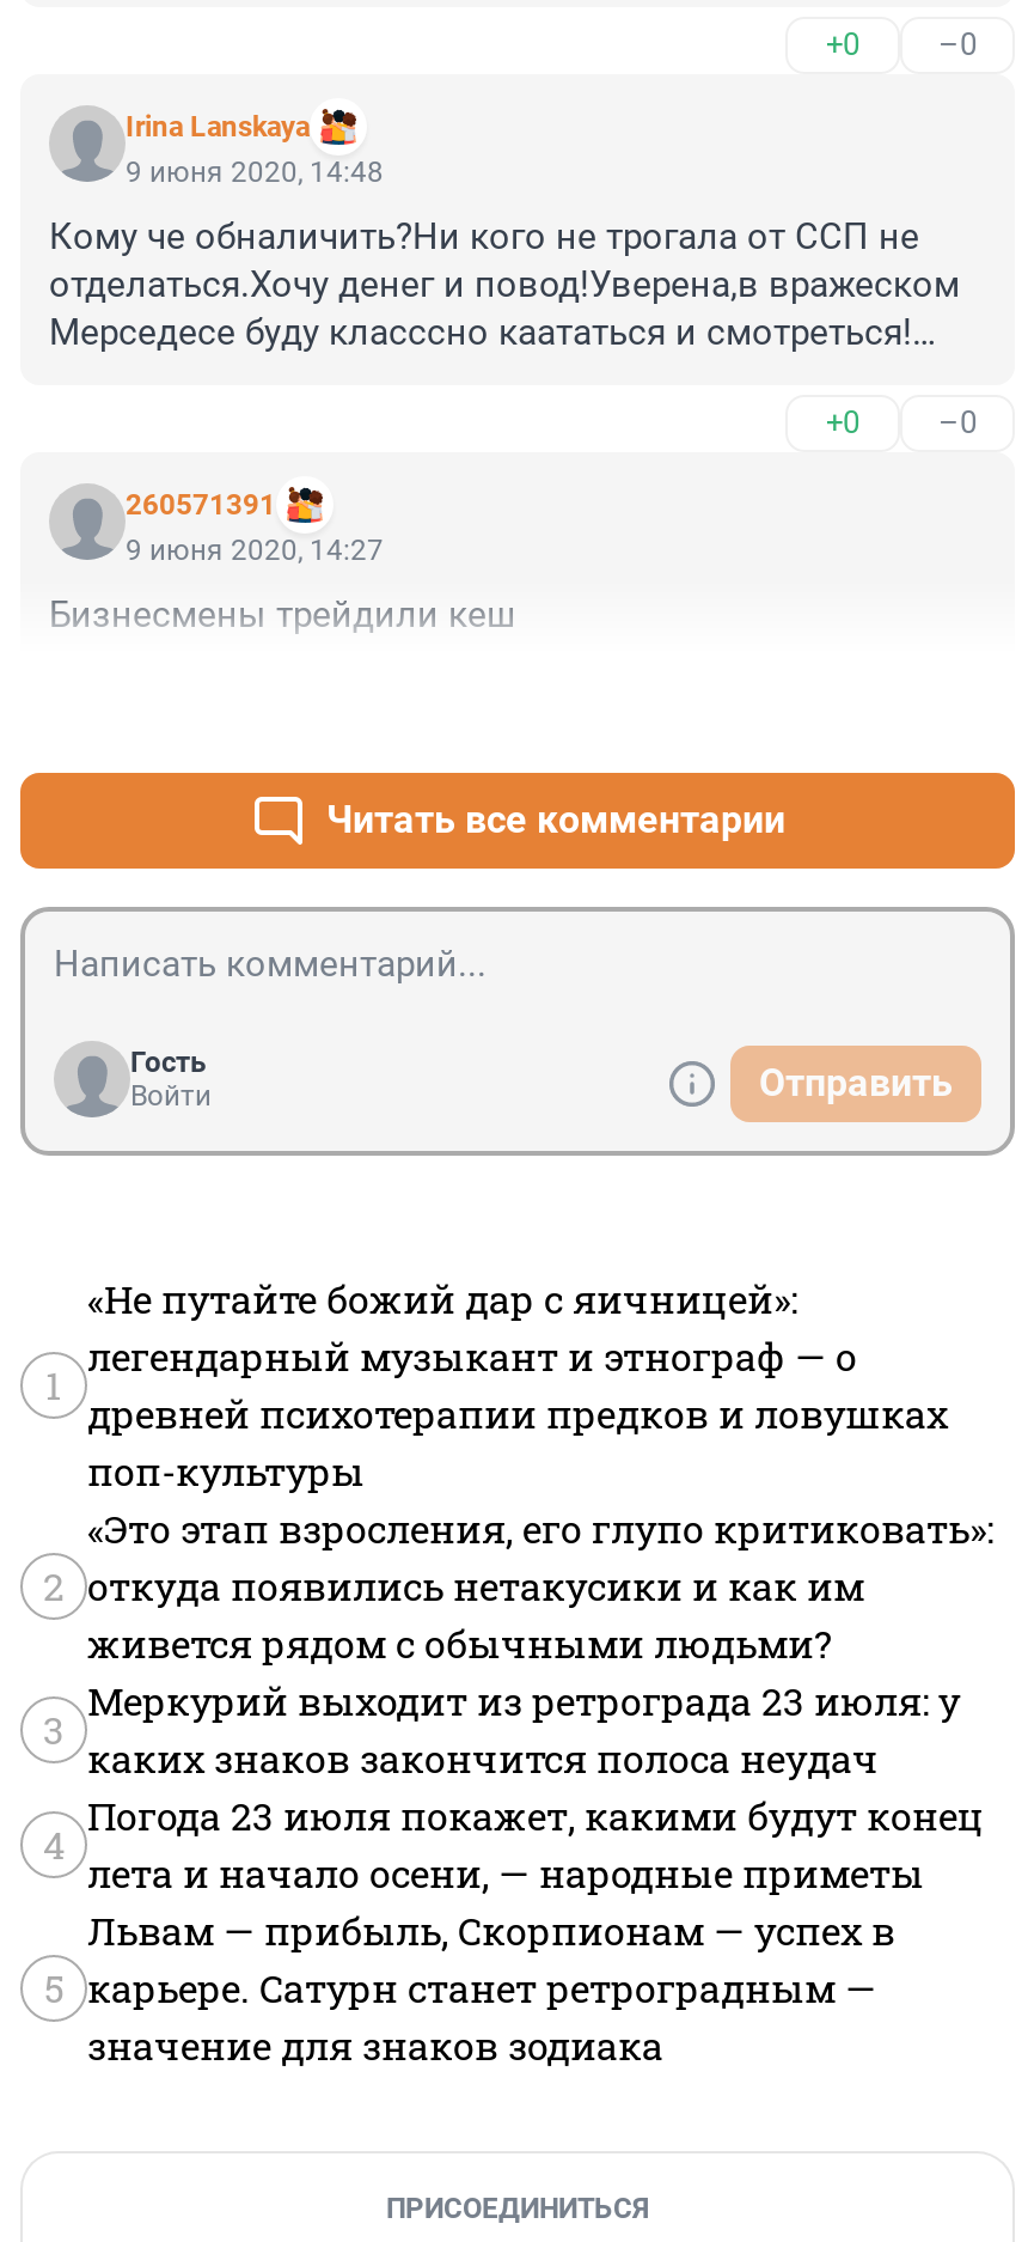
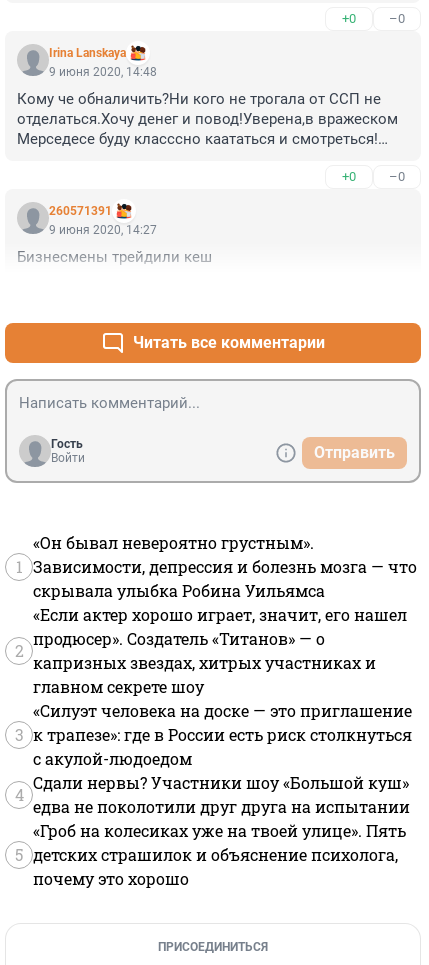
- «Не путайте божий дар с яичницей»:
- легендарный музыкант и этнограф — о
- древней психотерапии предков и ловушках
- поп-культуры
+ «Он бывал невероятно грустным».
+ Зависимости, депрессия и болезнь мозга — что
+ скрывала улыбка Робина Уильямса

- «Это этап взросления, его глупо критиковать»:
- откуда появились нетакусики и как им
- живется рядом с обычными людьми?
+ «Если актер хорошо играет, значит, его нашел
+ продюсер». Создатель «Титанов» — о
+ капризных звездах, хитрых участниках и
+ главном секрете шоу

- Меркурий выходит из ретрограда 23 июля: у
- каких знаков закончится полоса неудач
+ «Силуэт человека на доске — это приглашение
+ к трапезе»: где в России есть риск столкнуться
+ с акулой-людоедом

- Погода 23 июля покажет, какими будут конец
- лета и начало осени, — народные приметы
+ Сдали нервы? Участники шоу «Большой куш»
+ едва не поколотили друг друга на испытании

- Львам — прибыль, Скорпионам — успех в
- карьере. Сатурн станет ретроградным —
- значение для знаков зодиака
+ «Гроб на колесиках уже на твоей улице». Пять
+ детских страшилок и объяснение психолога,
+ почему это хорошо
